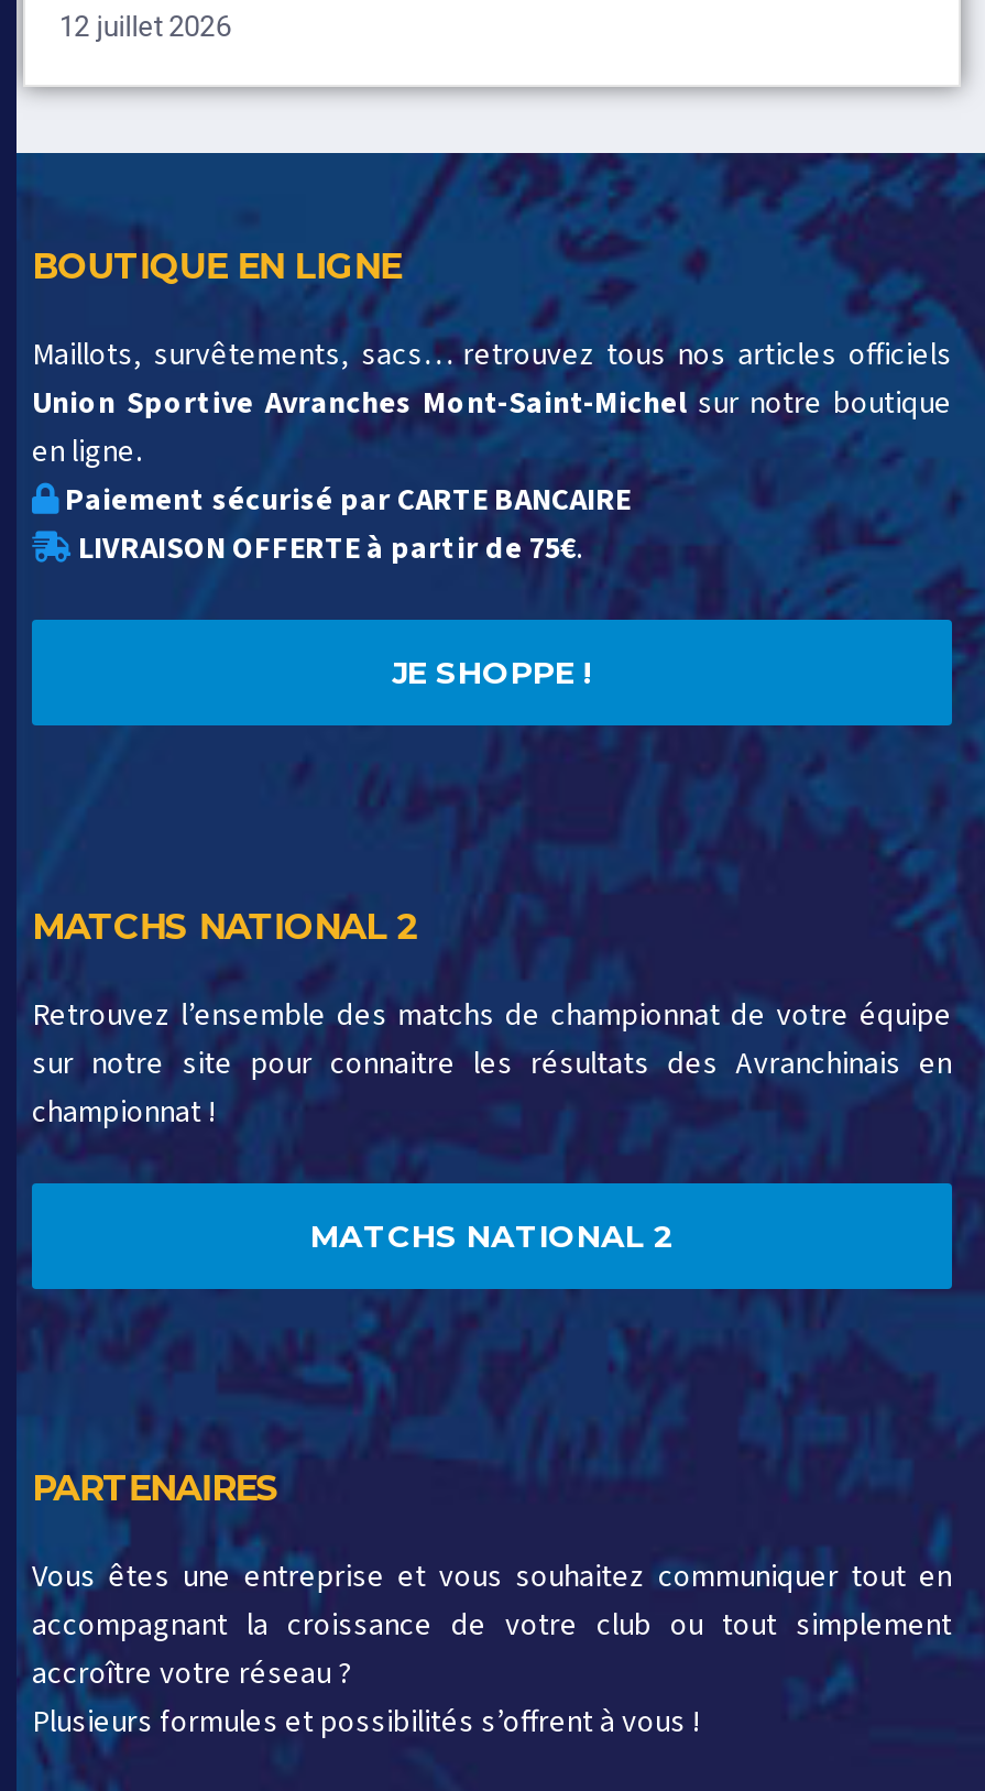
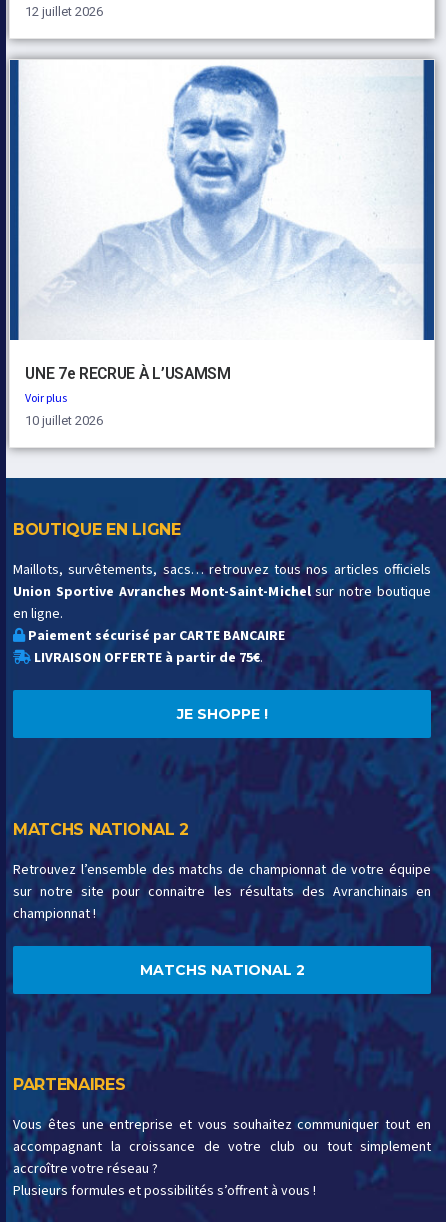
+ [image]
+ UNE 7e RECRUE À L’USAMSM
+ Voir plus
+ 10 juillet 2026
